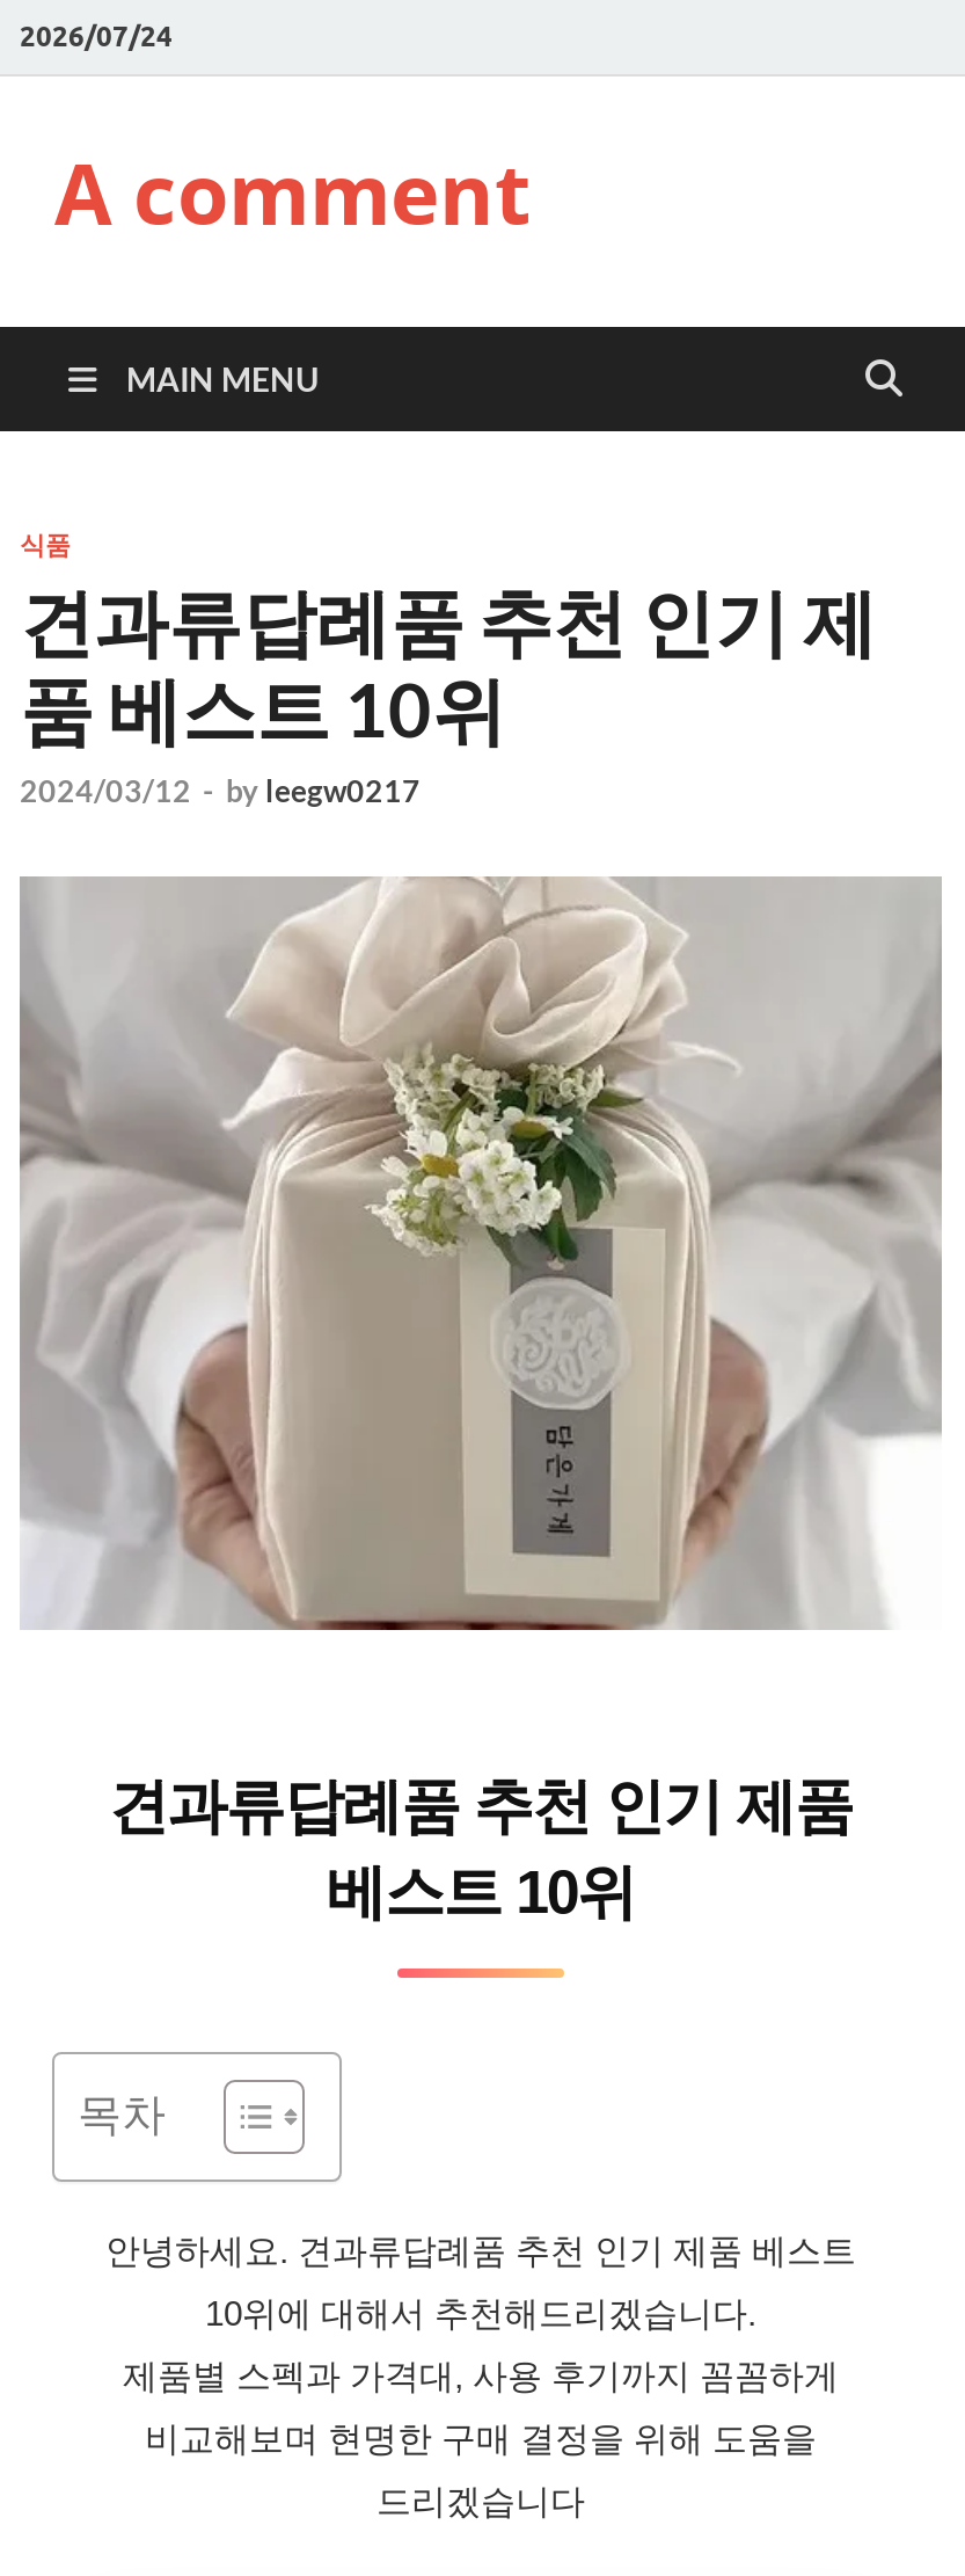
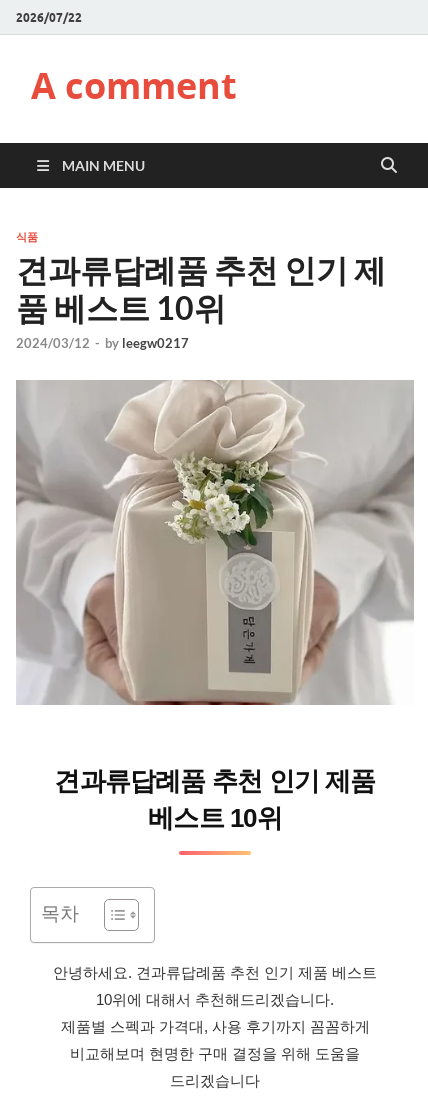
- 2026/07/24
+ 2026/07/22
